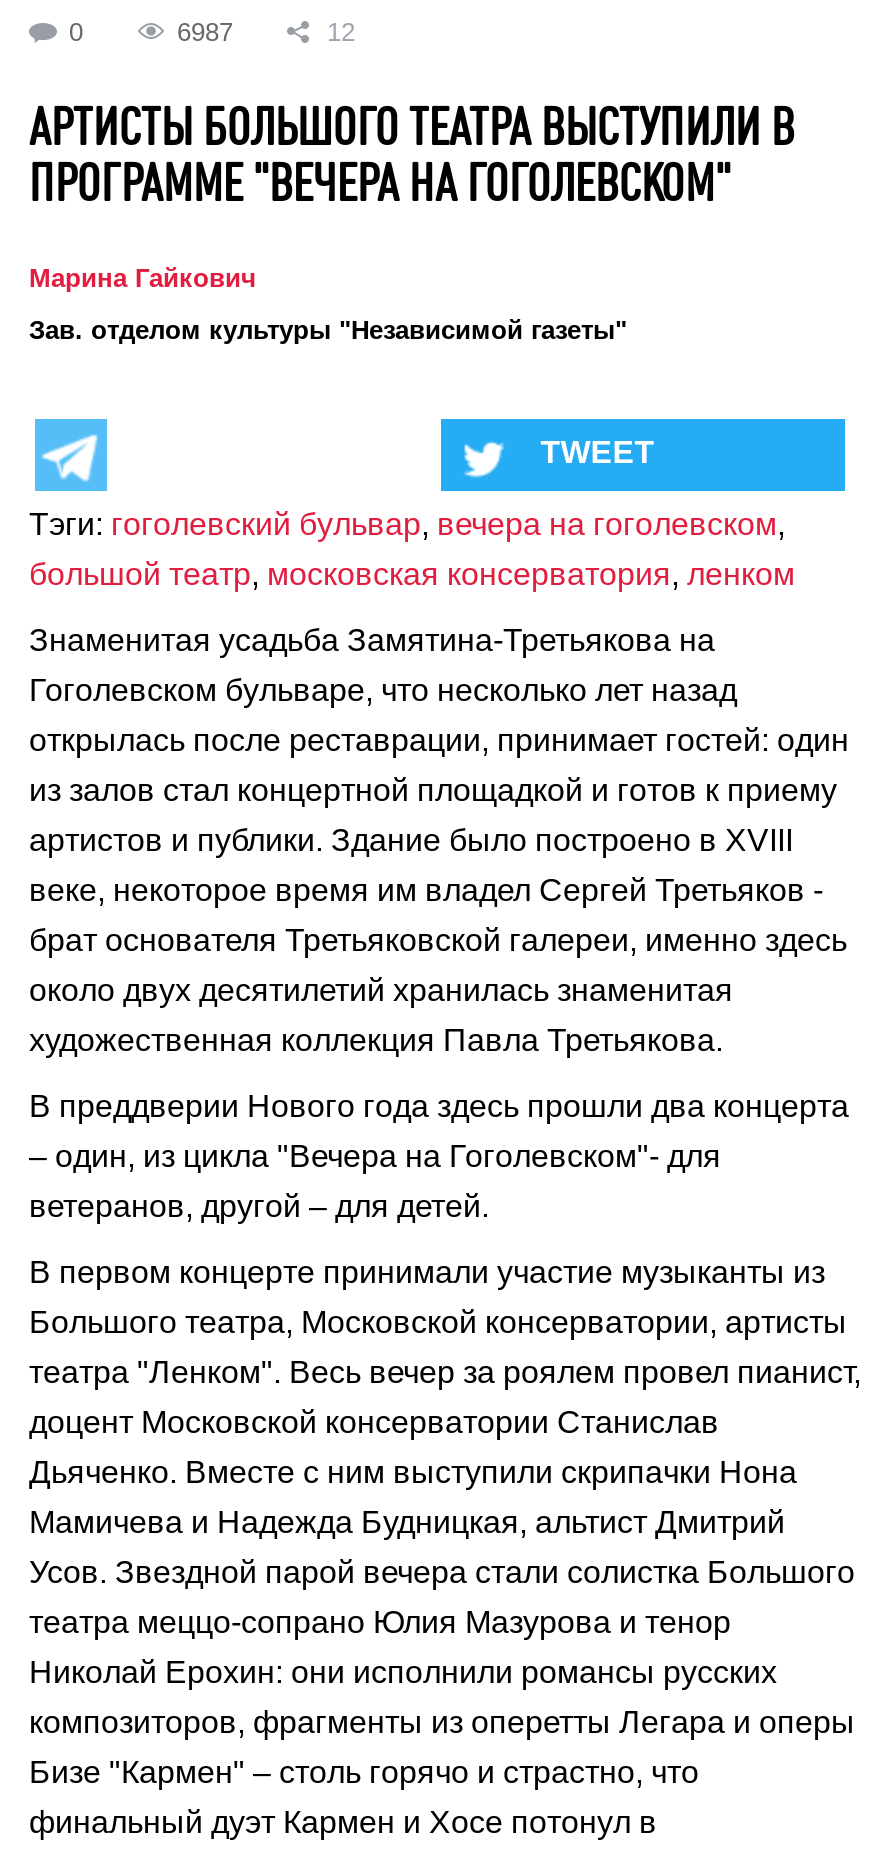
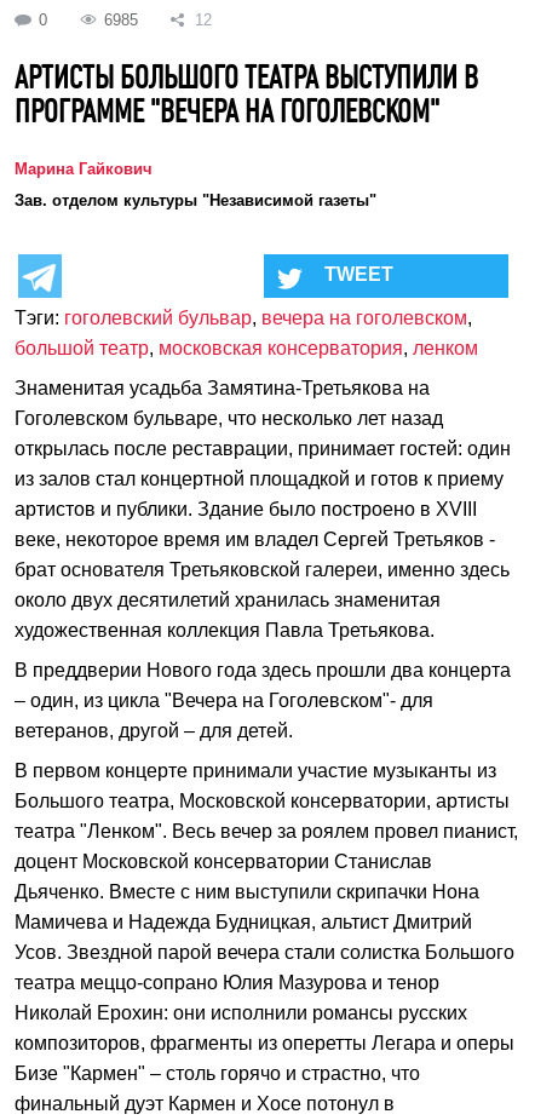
- 6987
+ 6985
